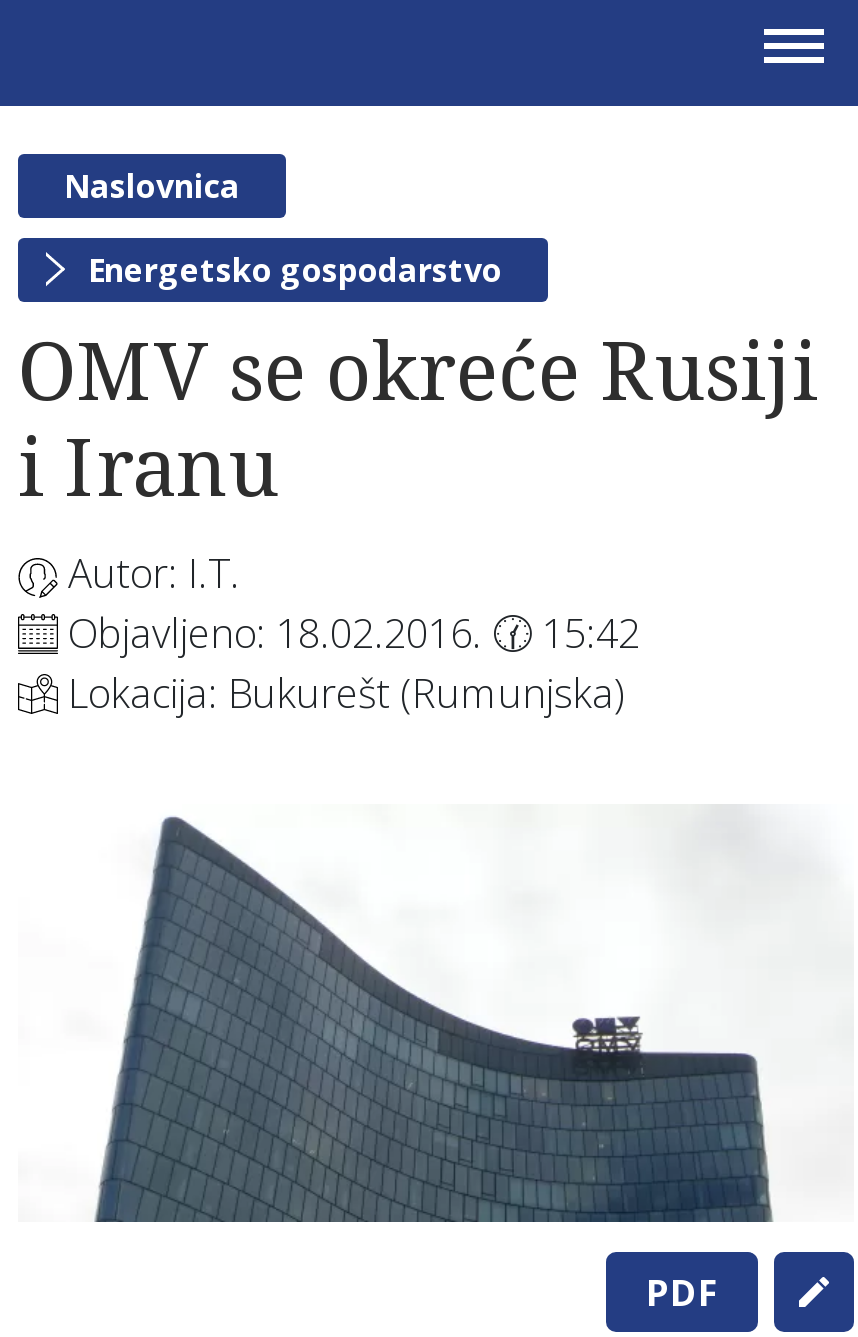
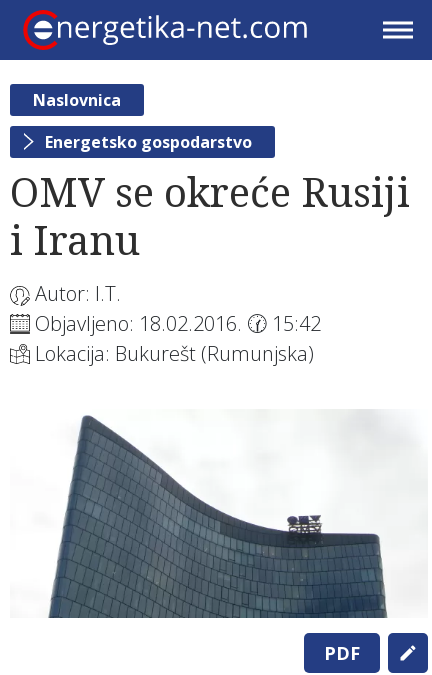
+ [image]
